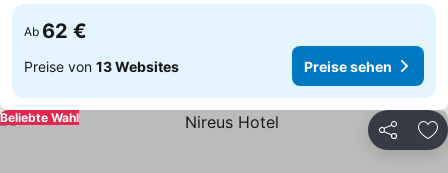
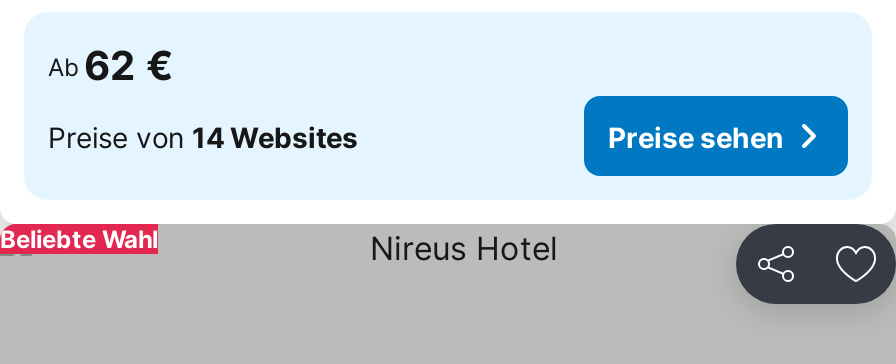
- Preise von 13 Websites
+ Preise von 14 Websites
